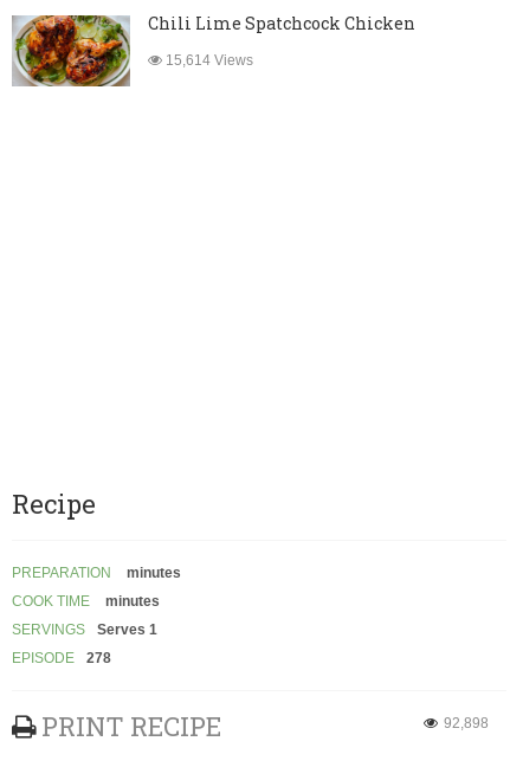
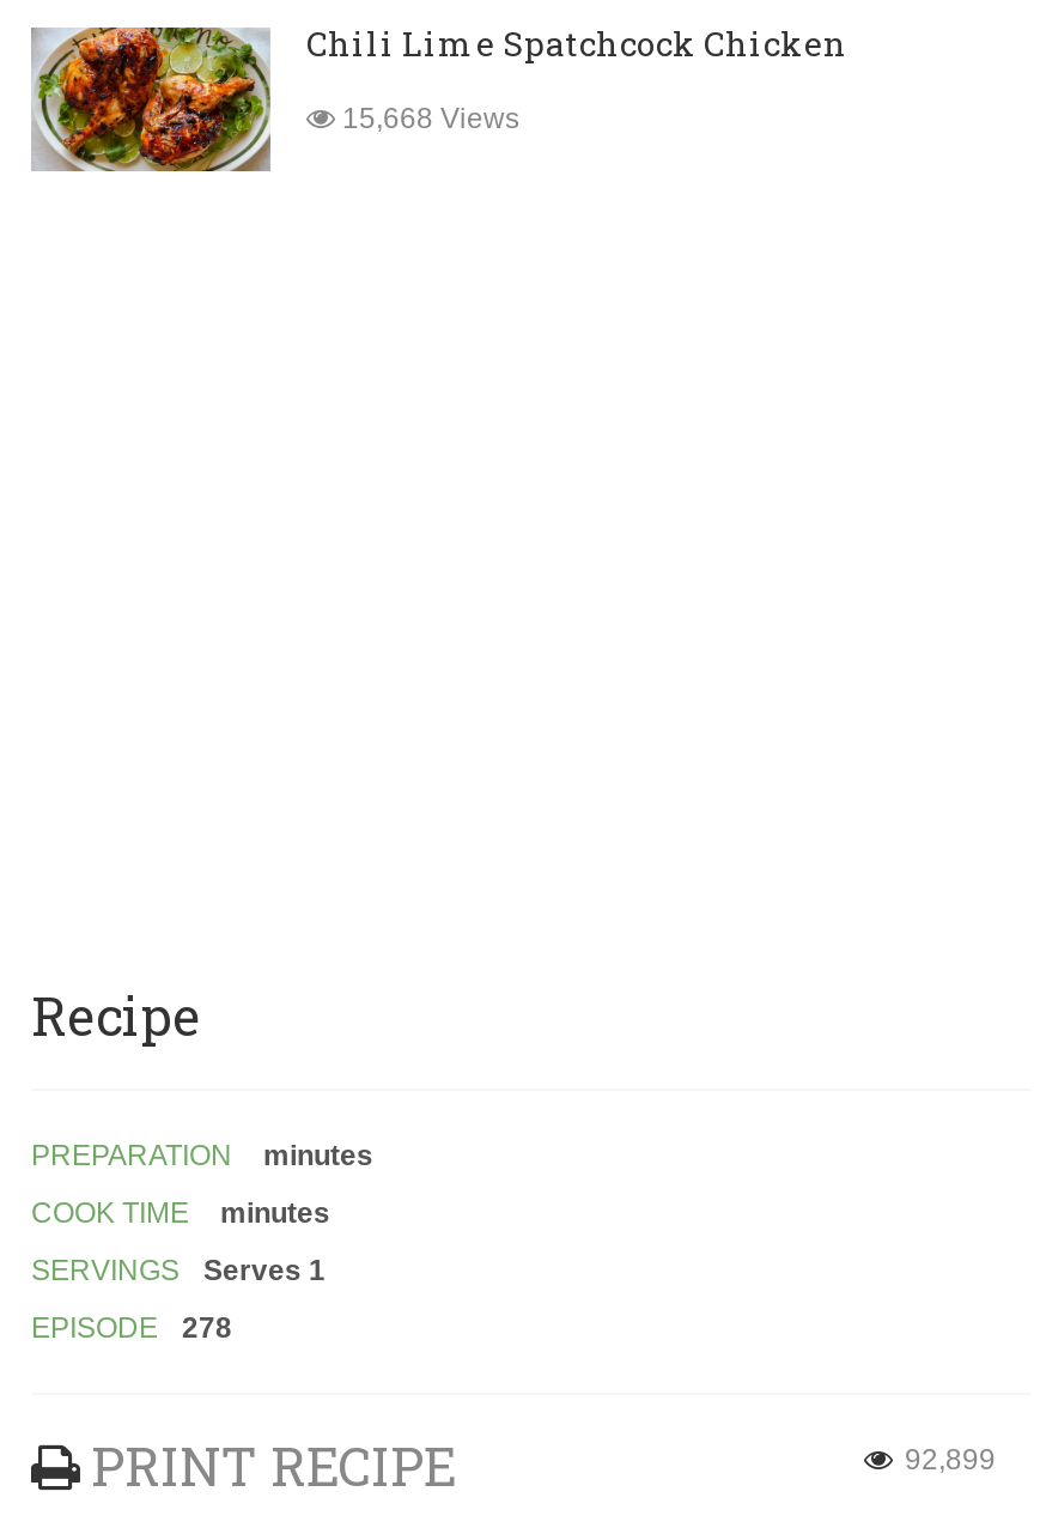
- 15,614 Views
+ 15,668 Views

- 92,898
+ 92,899
